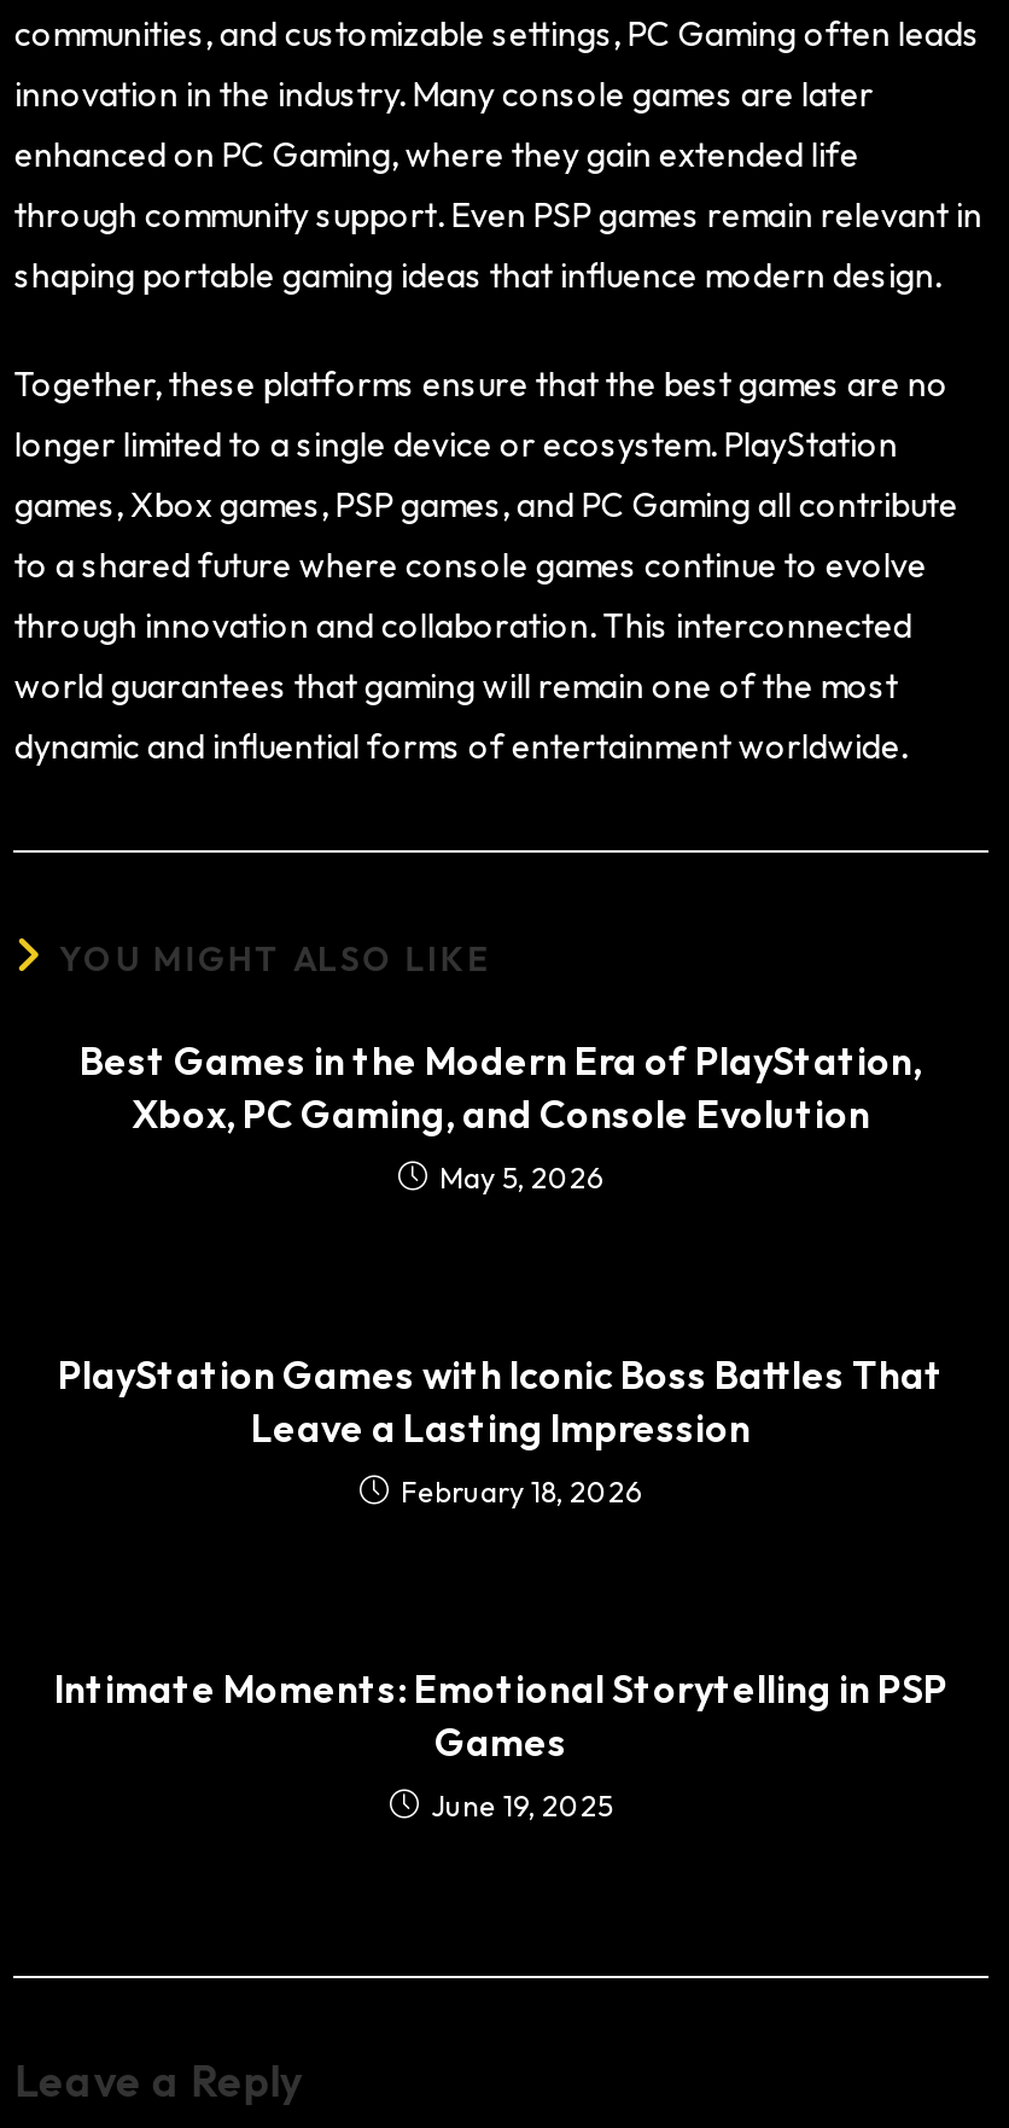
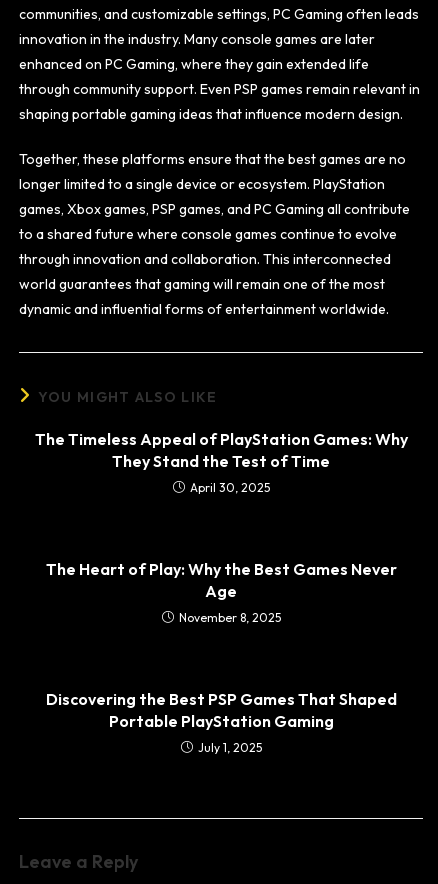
- Best Games in the Modern Era of PlayStation,
- Xbox, PC Gaming, and Console Evolution
- May 5, 2026
+ The Timeless Appeal of PlayStation Games: Why
+ They Stand the Test of Time
+ April 30, 2025

- PlayStation Games with Iconic Boss Battles That
- Leave a Lasting Impression
- February 18, 2026
+ The Heart of Play: Why the Best Games Never
+ Age
+ November 8, 2025

- Intimate Moments: Emotional Storytelling in PSP
- Games
- June 19, 2025
+ Discovering the Best PSP Games That Shaped
+ Portable PlayStation Gaming
+ July 1, 2025
